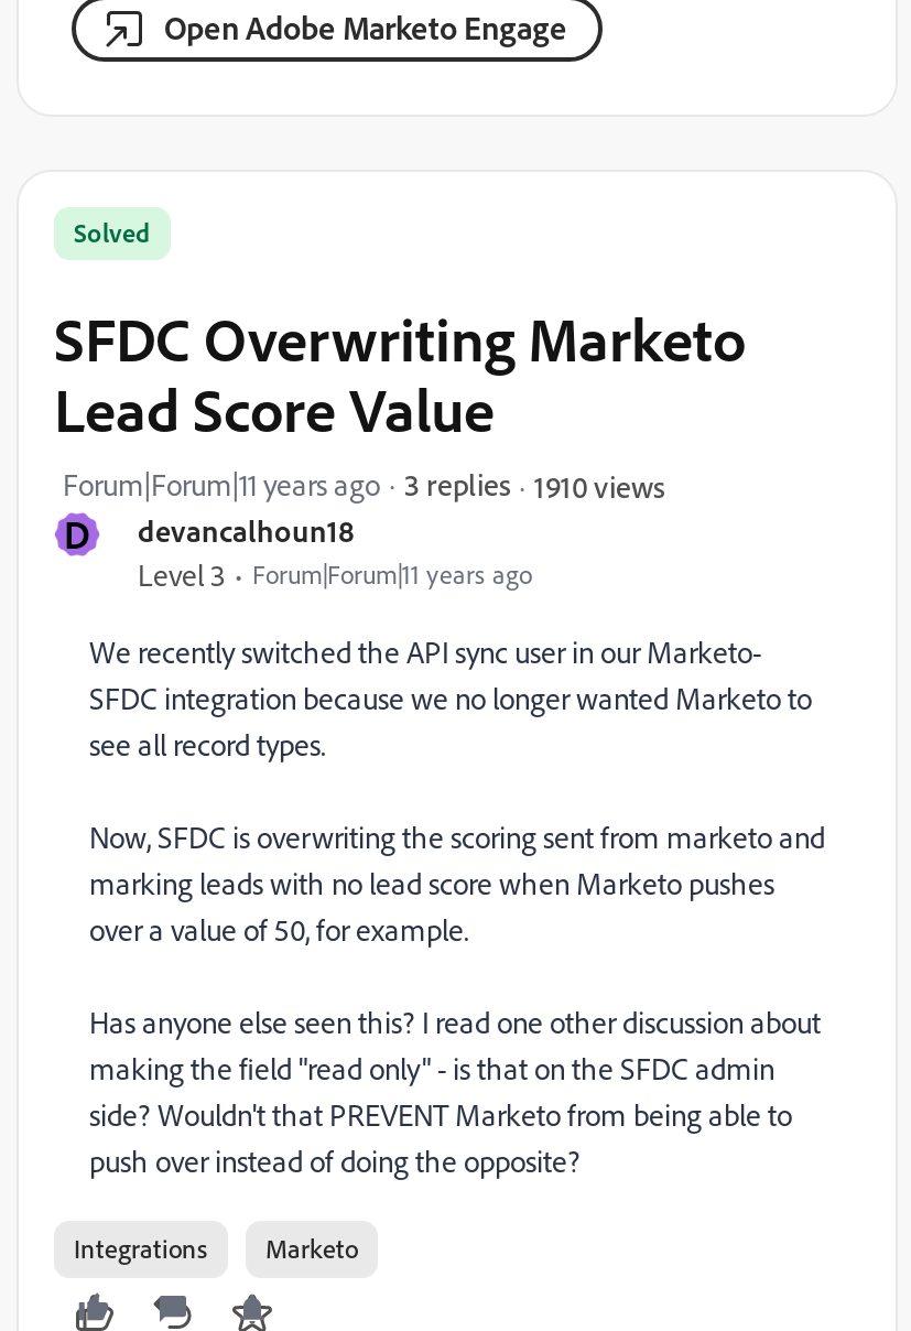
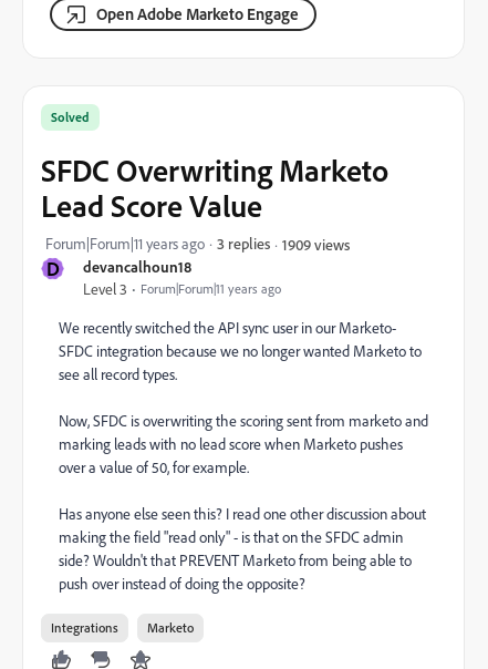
- 1910 views
+ 1909 views
